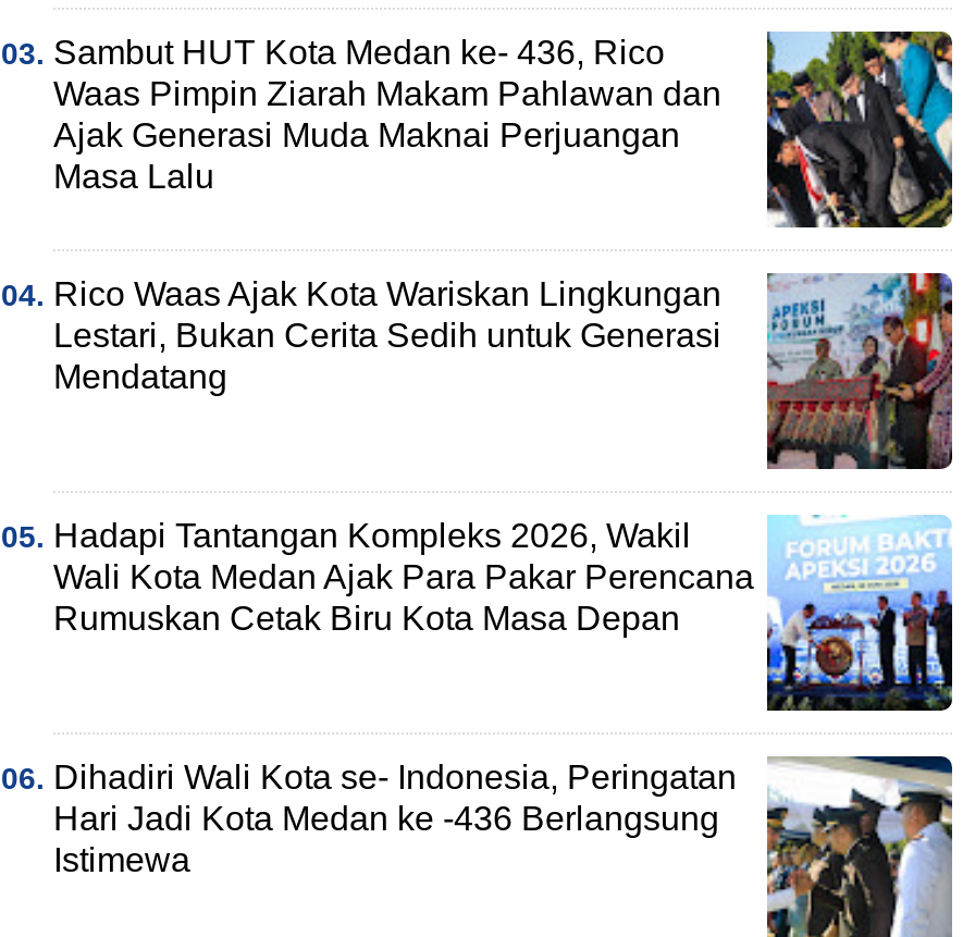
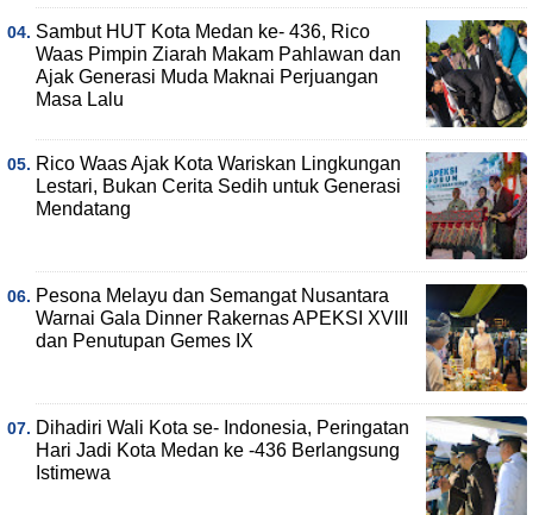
- [image]
- Hadapi Tantangan Kompleks 2026, Wakil
- Wali Kota Medan Ajak Para Pakar Perencana
- Rumuskan Cetak Biru Kota Masa Depan
+ [image]
+ Pesona Melayu dan Semangat Nusantara
+ Warnai Gala Dinner Rakernas APEKSI XVIII
+ dan Penutupan Gemes IX
